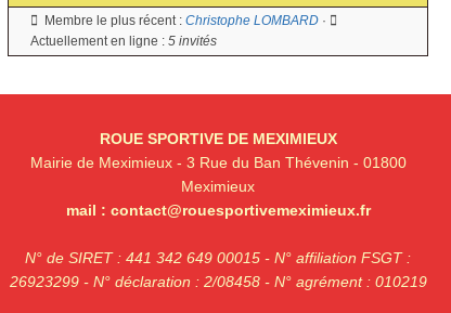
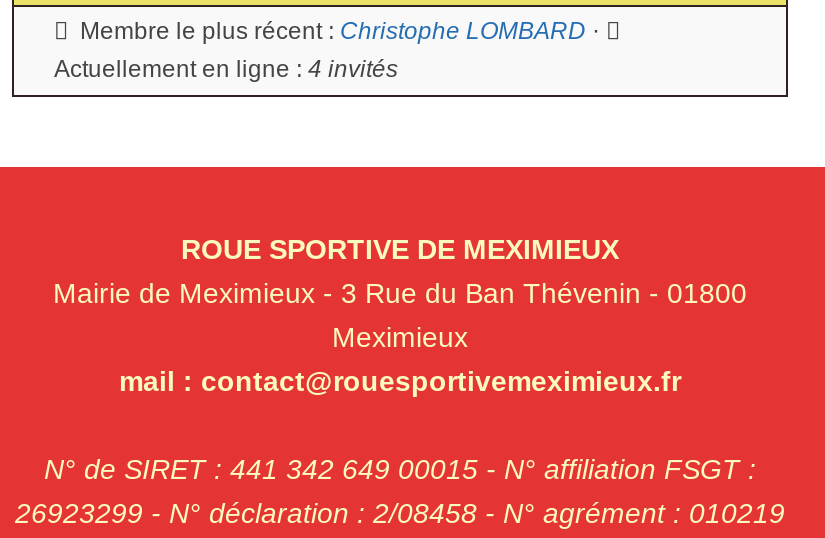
- Actuellement en ligne : 5 invités
+ Actuellement en ligne : 4 invités
